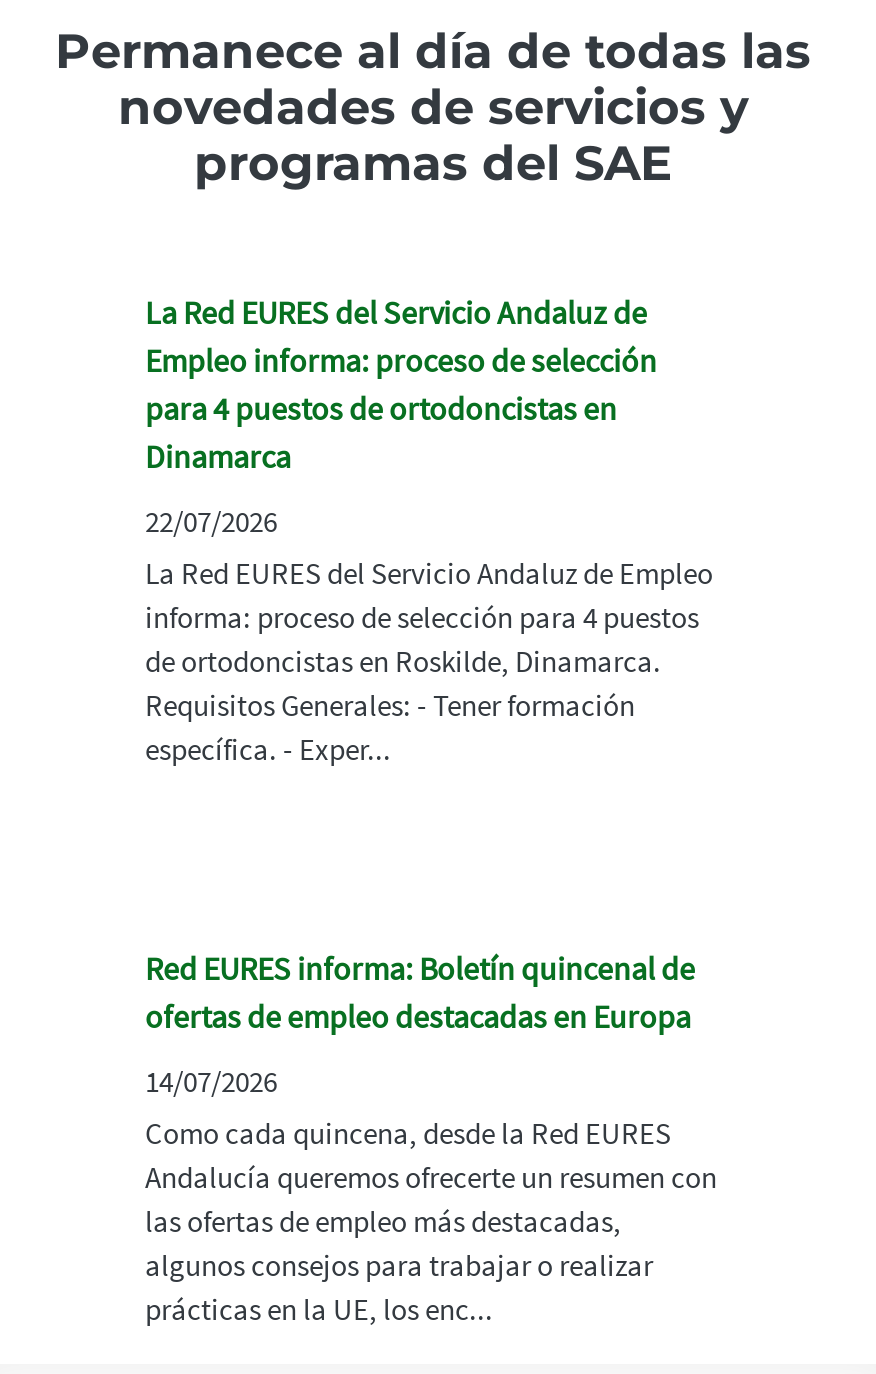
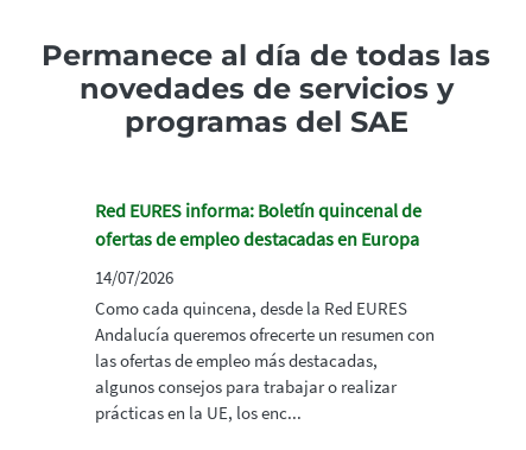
- La Red EURES del Servicio Andaluz de
- Empleo informa: proceso de selección
- para 4 puestos de ortodoncistas en
- Dinamarca
- 22/07/2026
- La Red EURES del Servicio Andaluz de Empleo
- informa: proceso de selección para 4 puestos
- de ortodoncistas en Roskilde, Dinamarca.
- Requisitos Generales: - Tener formación
- específica. - Exper...
